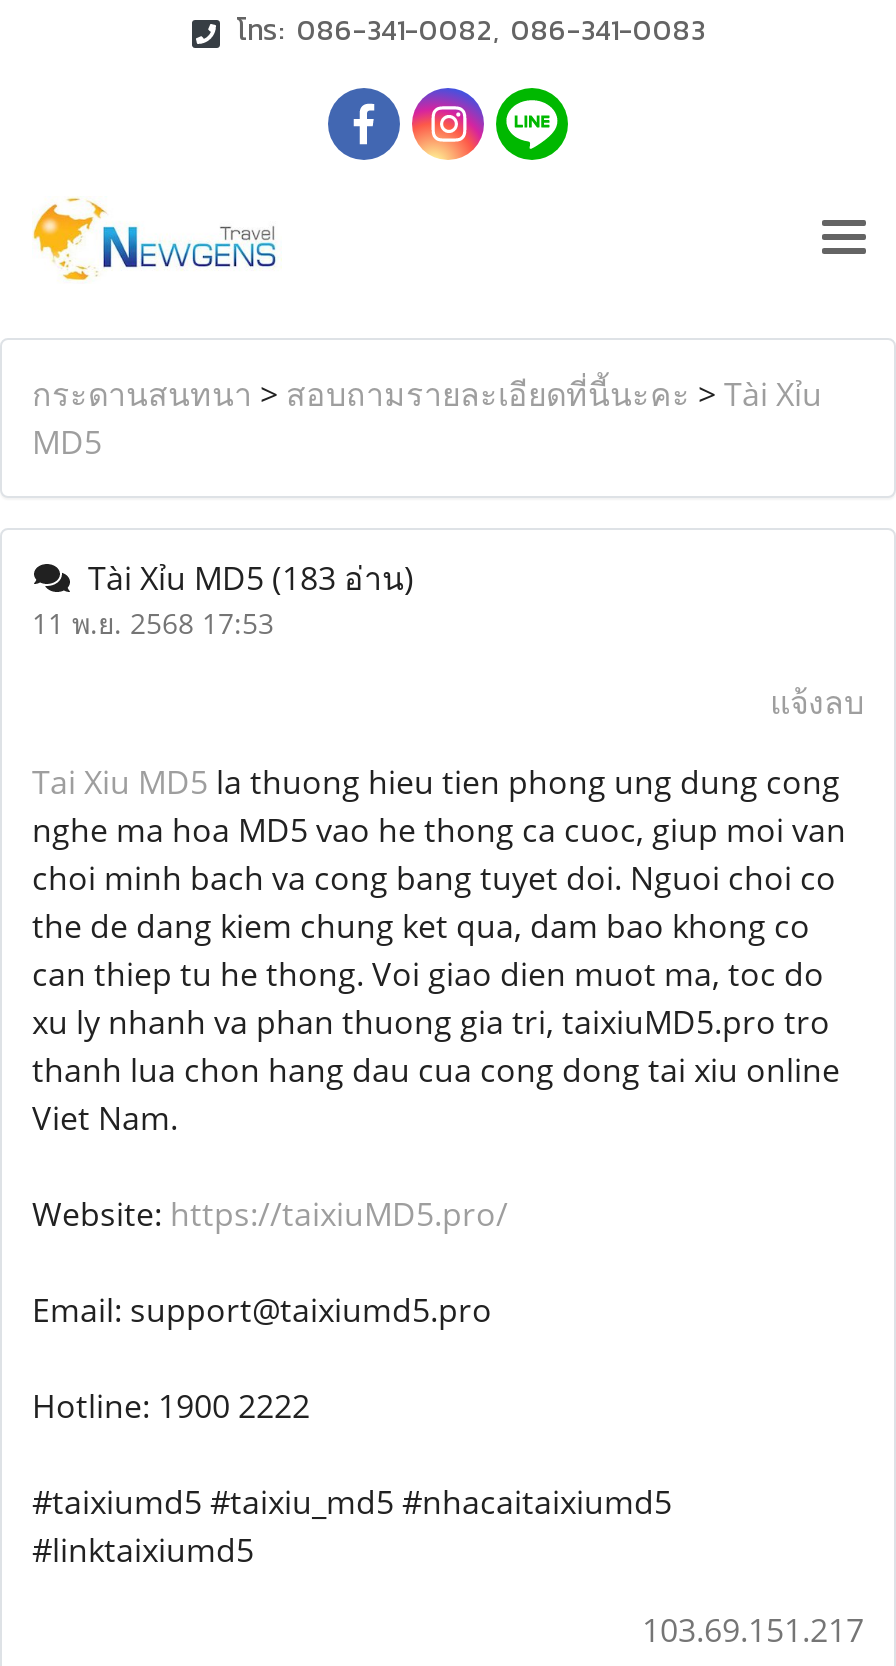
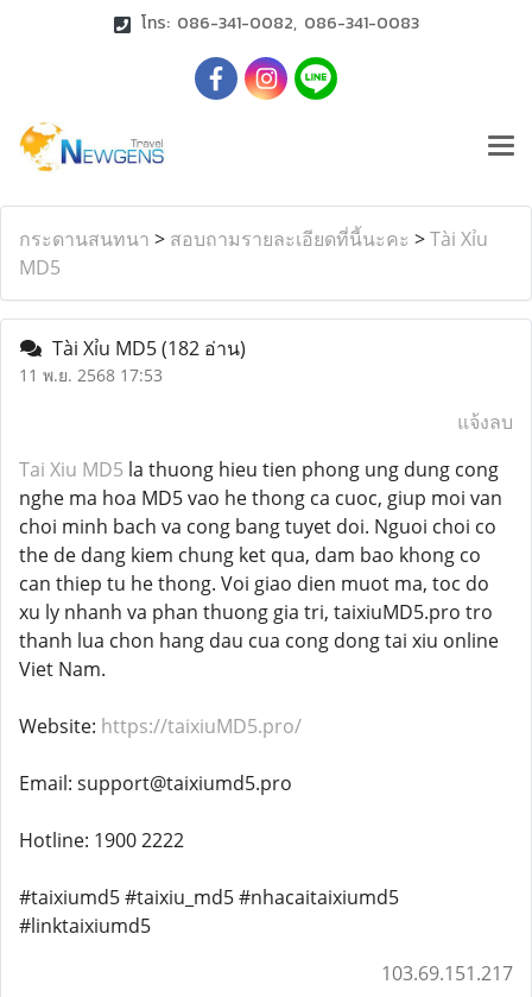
- Tài Xỉu MD5 (183 อ่าน)
+ Tài Xỉu MD5 (182 อ่าน)
